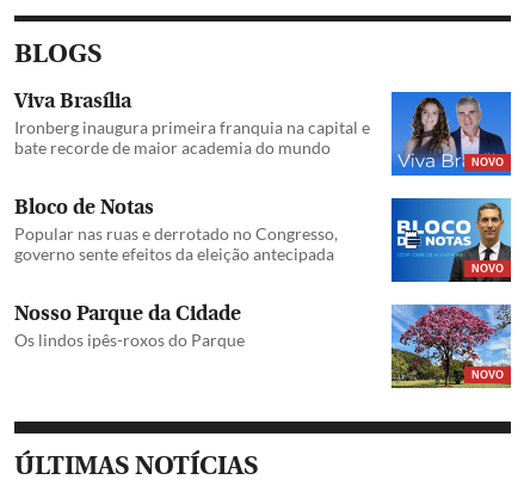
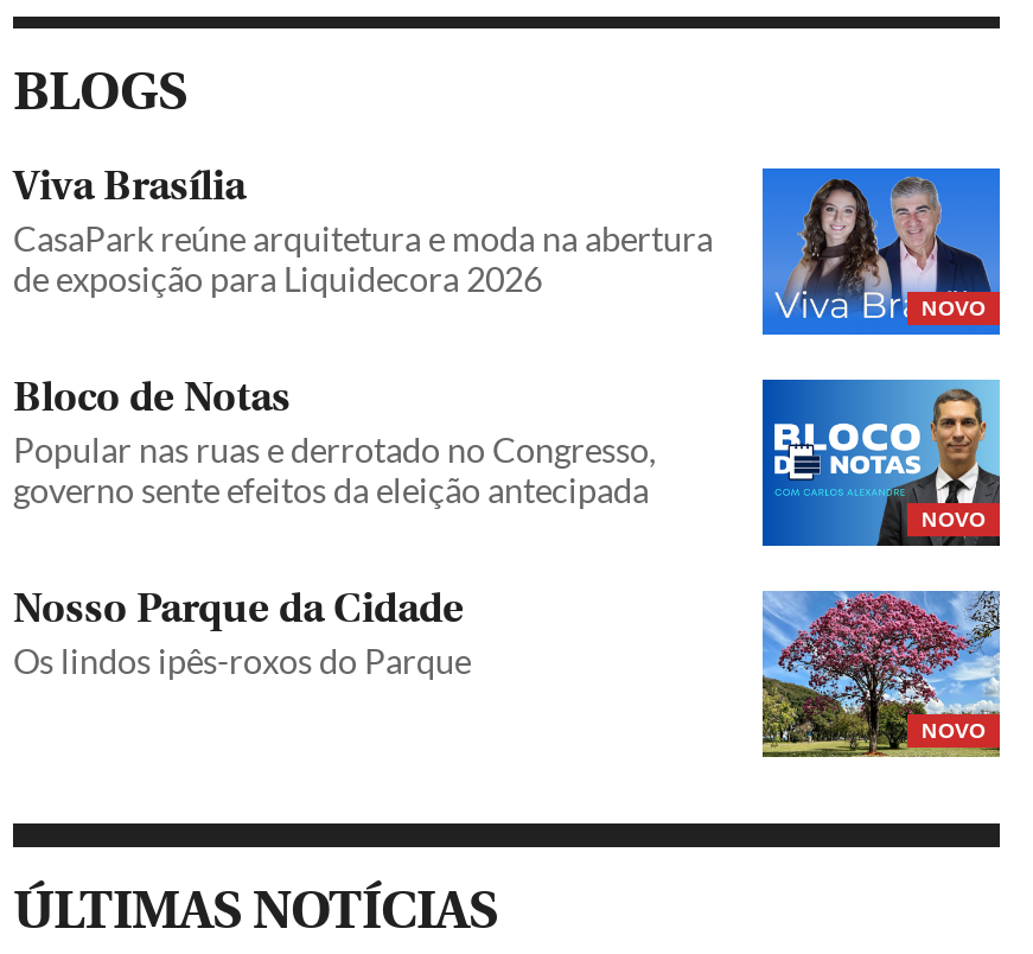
- Ironberg inaugura primeira franquia na capital e
- bate recorde de maior academia do mundo
+ CasaPark reúne arquitetura e moda na abertura
+ de exposição para Liquidecora 2026
